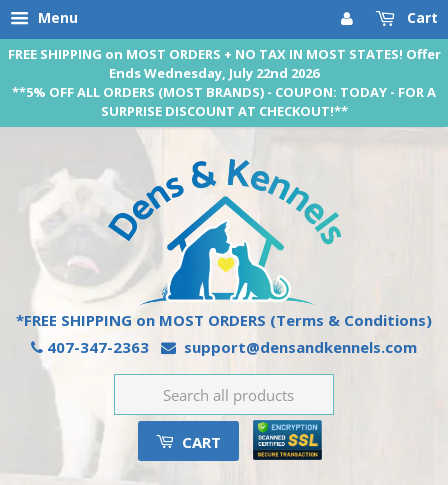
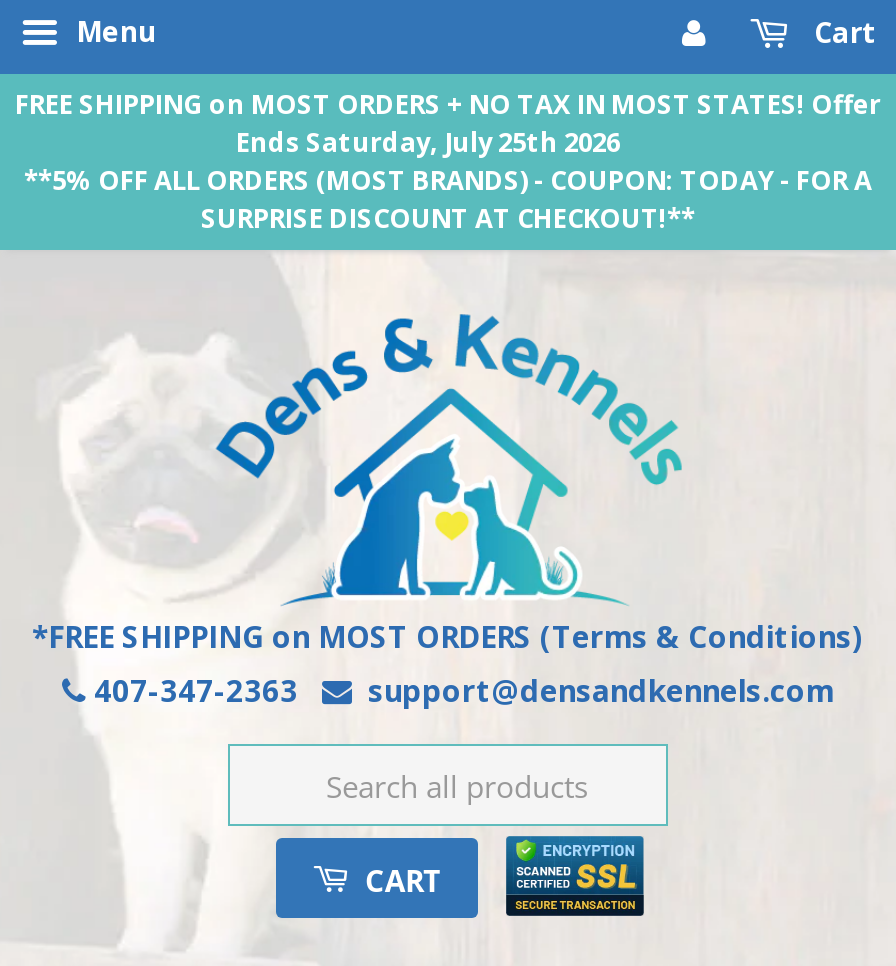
- Ends Wednesday, July 22nd 2026
+ Ends Saturday, July 25th 2026
